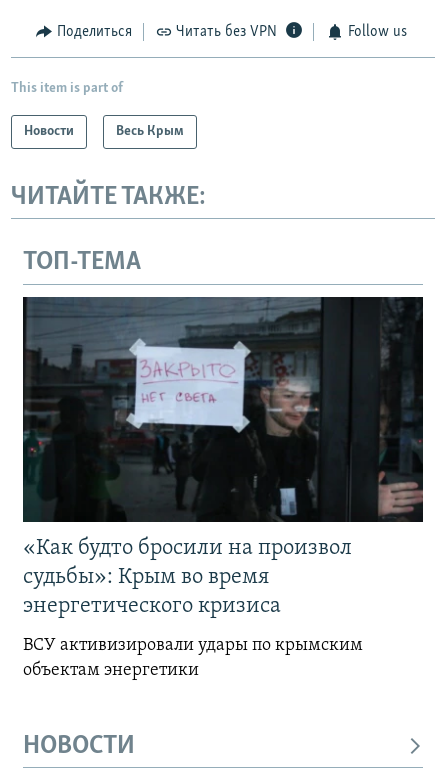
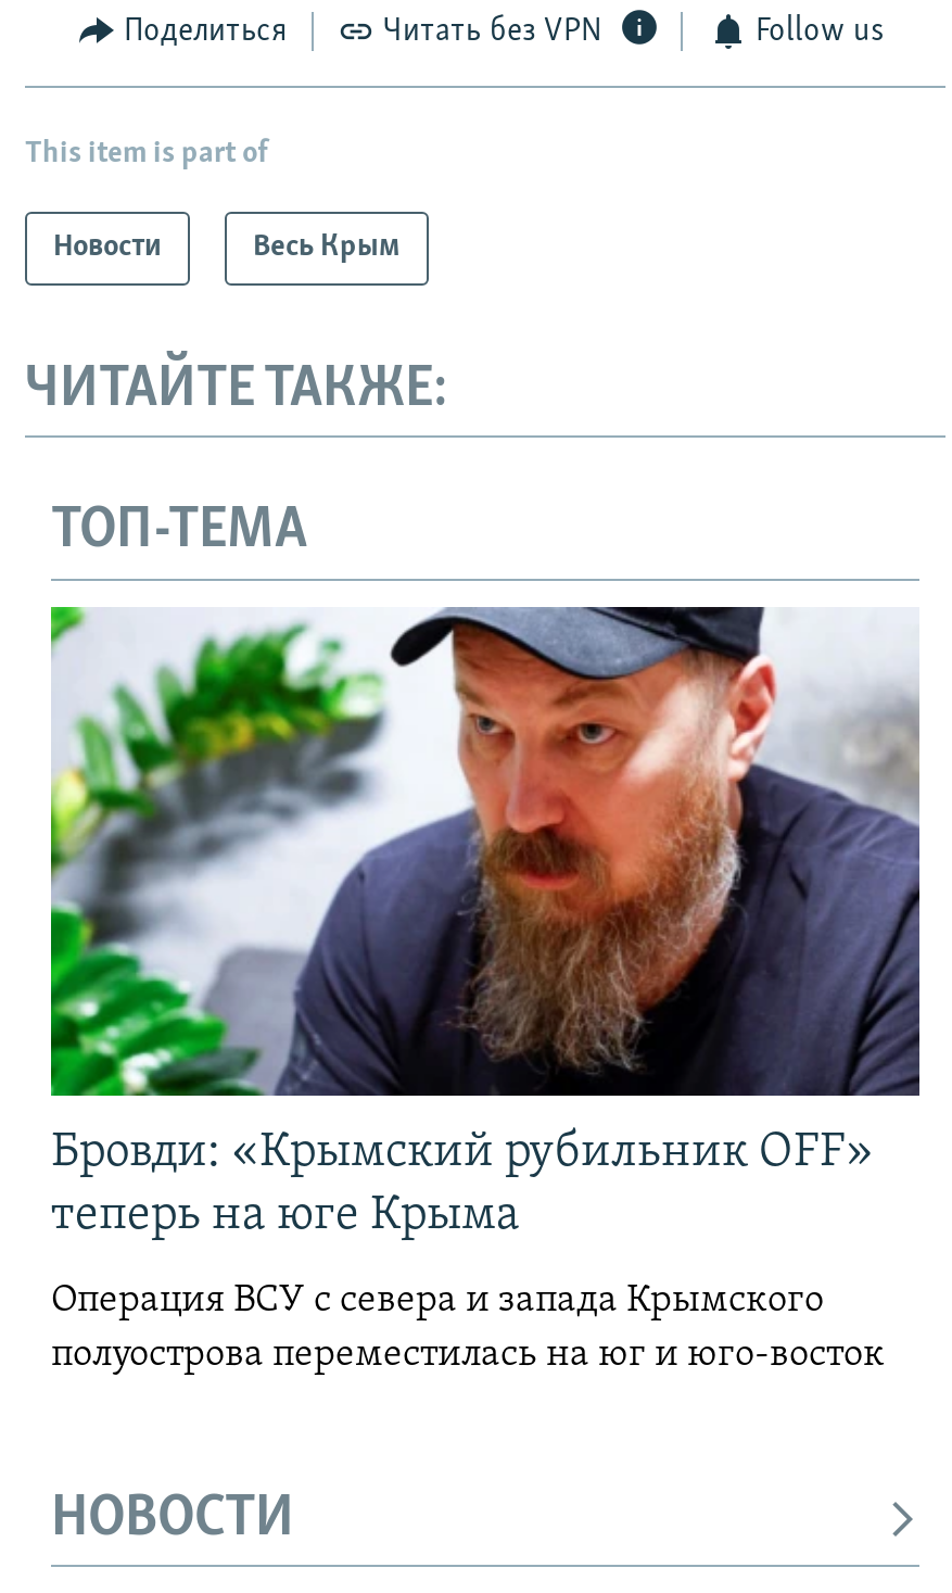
- [image]
- «Как будто бросили на произвол
- судьбы»: Крым во время
- энергетического кризиса
+ [image]
+ Бровди: «Крымский рубильник OFF»
+ теперь на юге Крыма

- ВСУ активизировали удары по крымским
- объектам энергетики
+ Операция ВСУ с севера и запада Крымского
+ полуострова переместилась на юг и юго-восток
